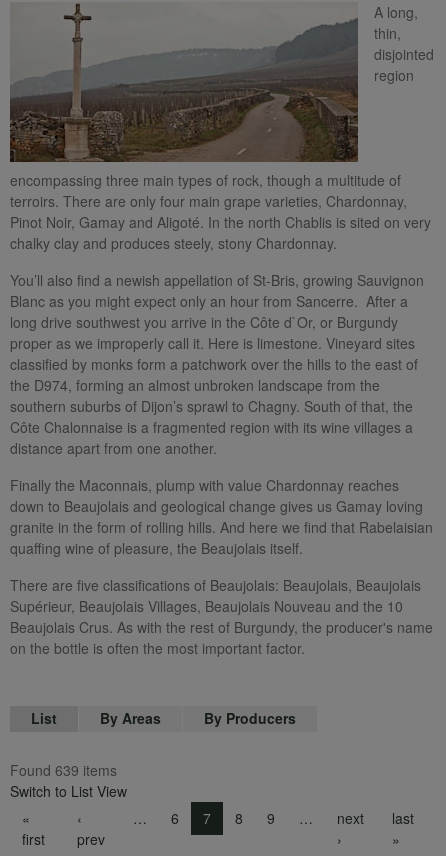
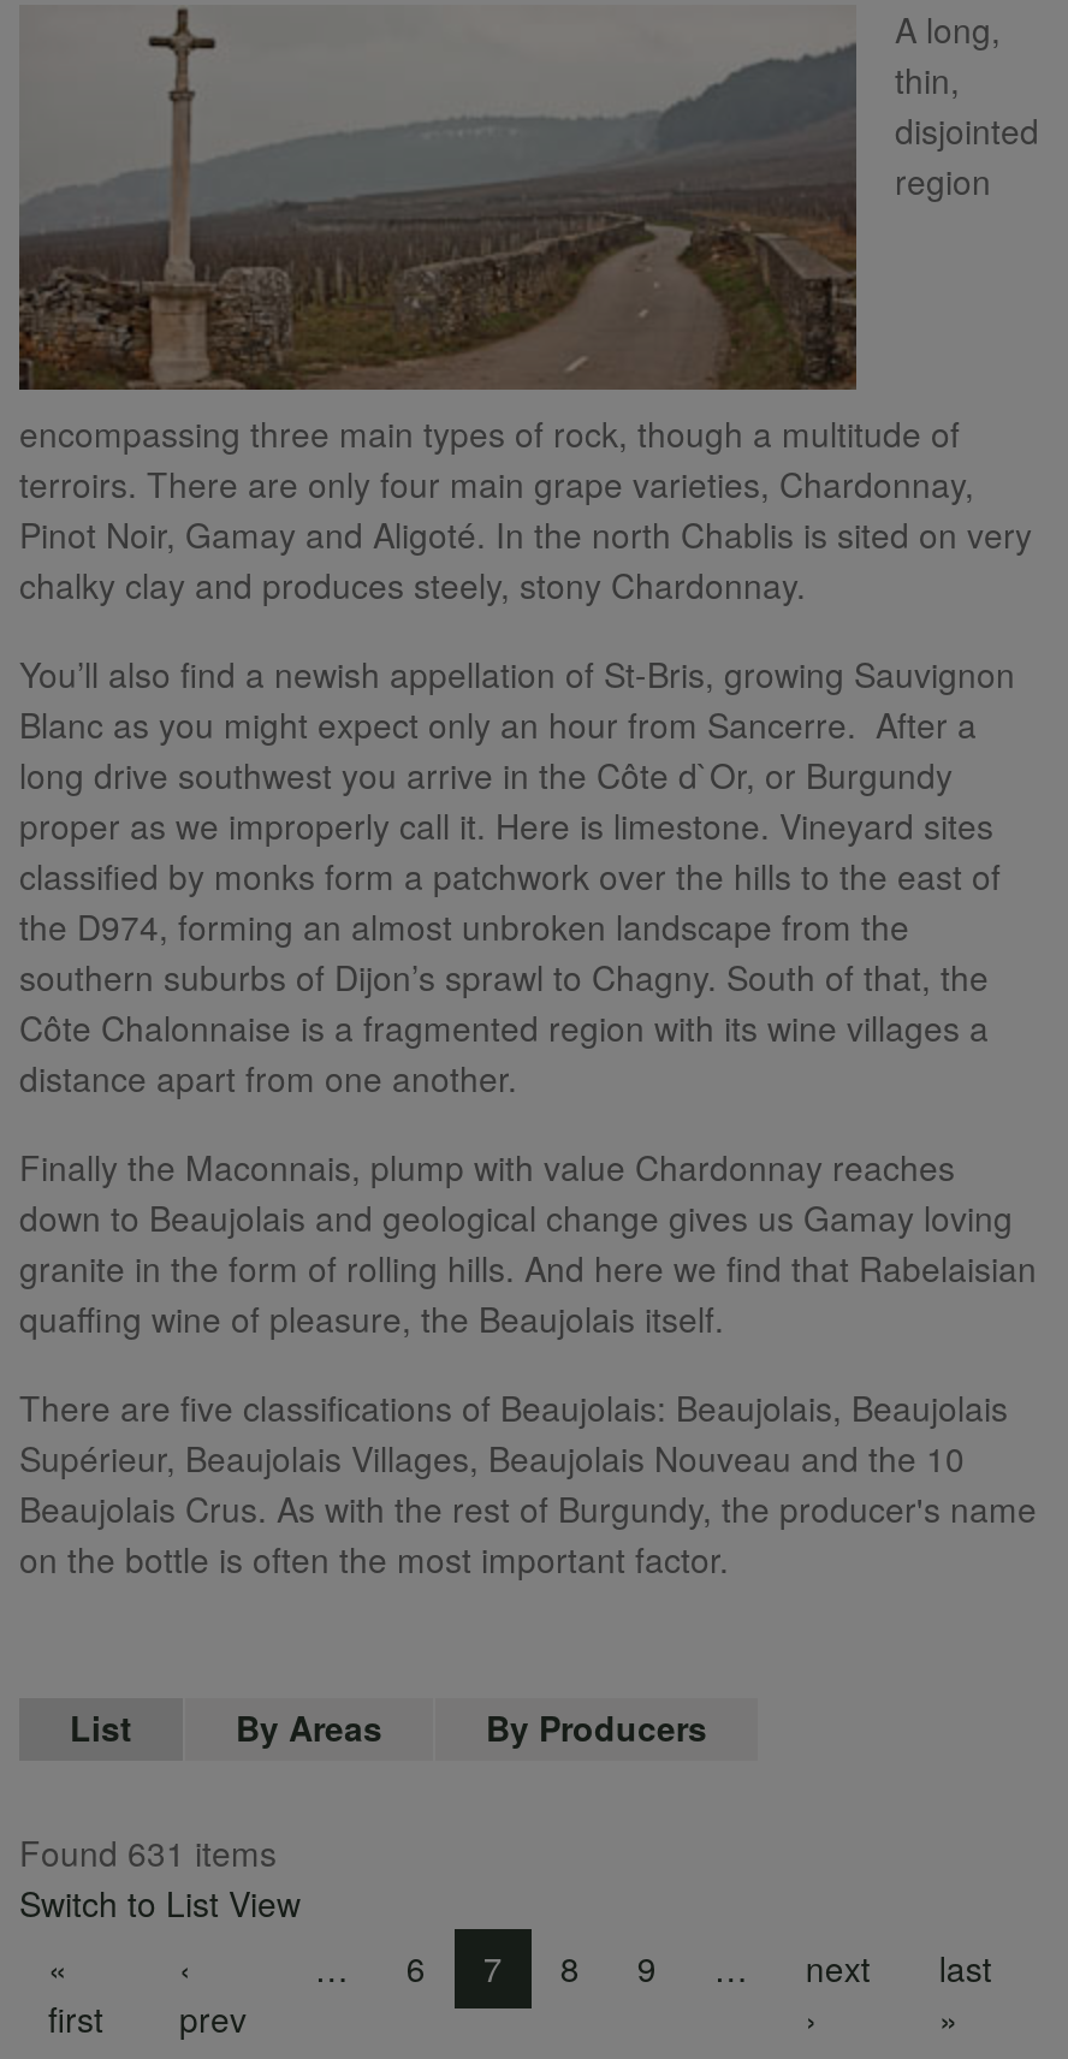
- Found 639 items
+ Found 631 items
